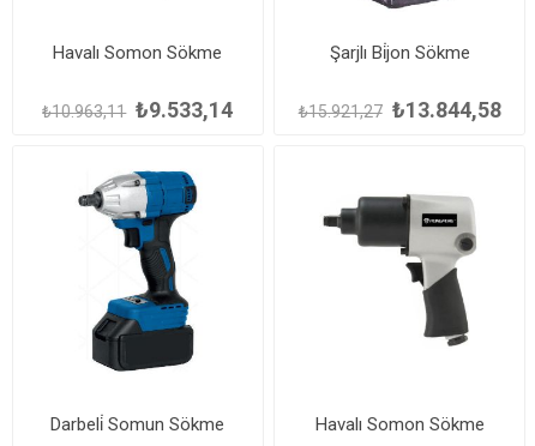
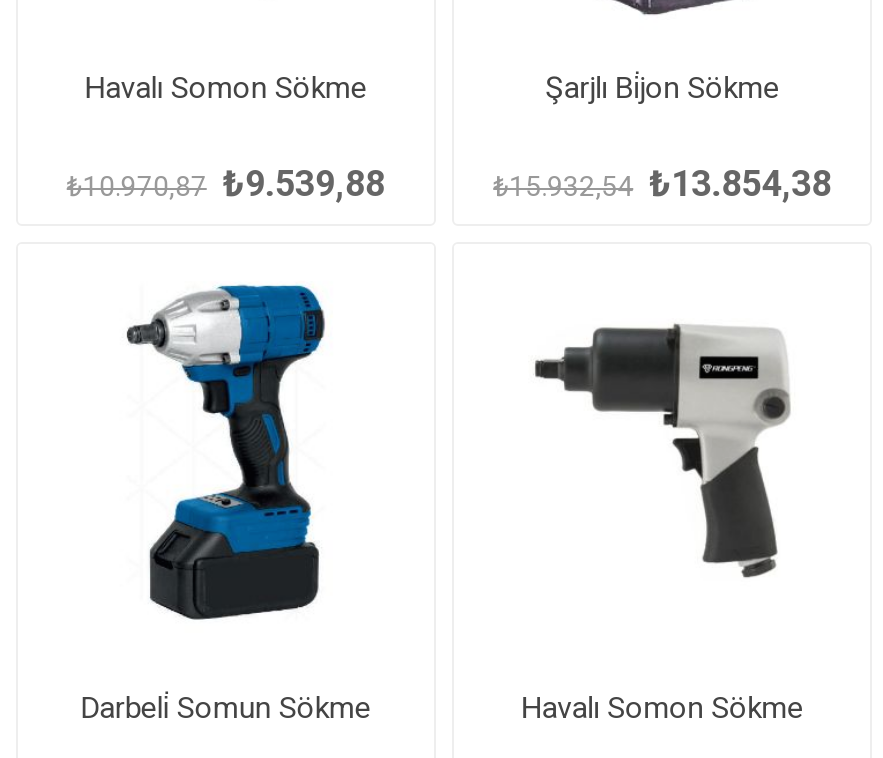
- ₺10.963,11 ₺9.533,14
+ ₺10.970,87 ₺9.539,88

- ₺15.921,27 ₺13.844,58
+ ₺15.932,54 ₺13.854,38
